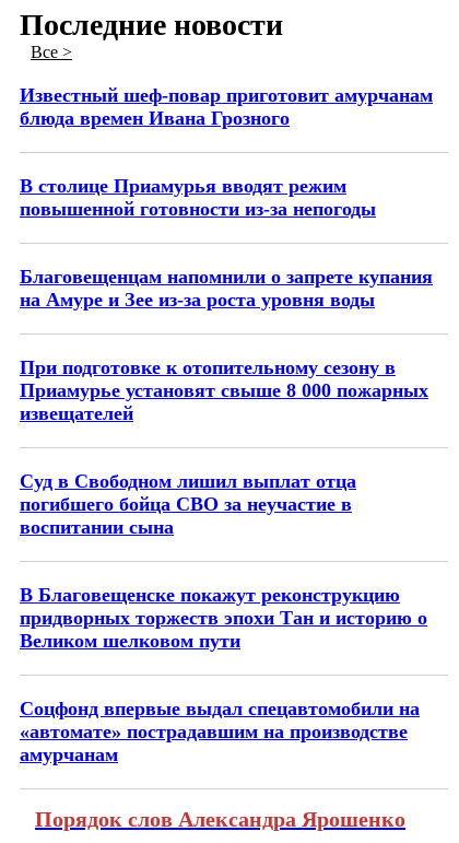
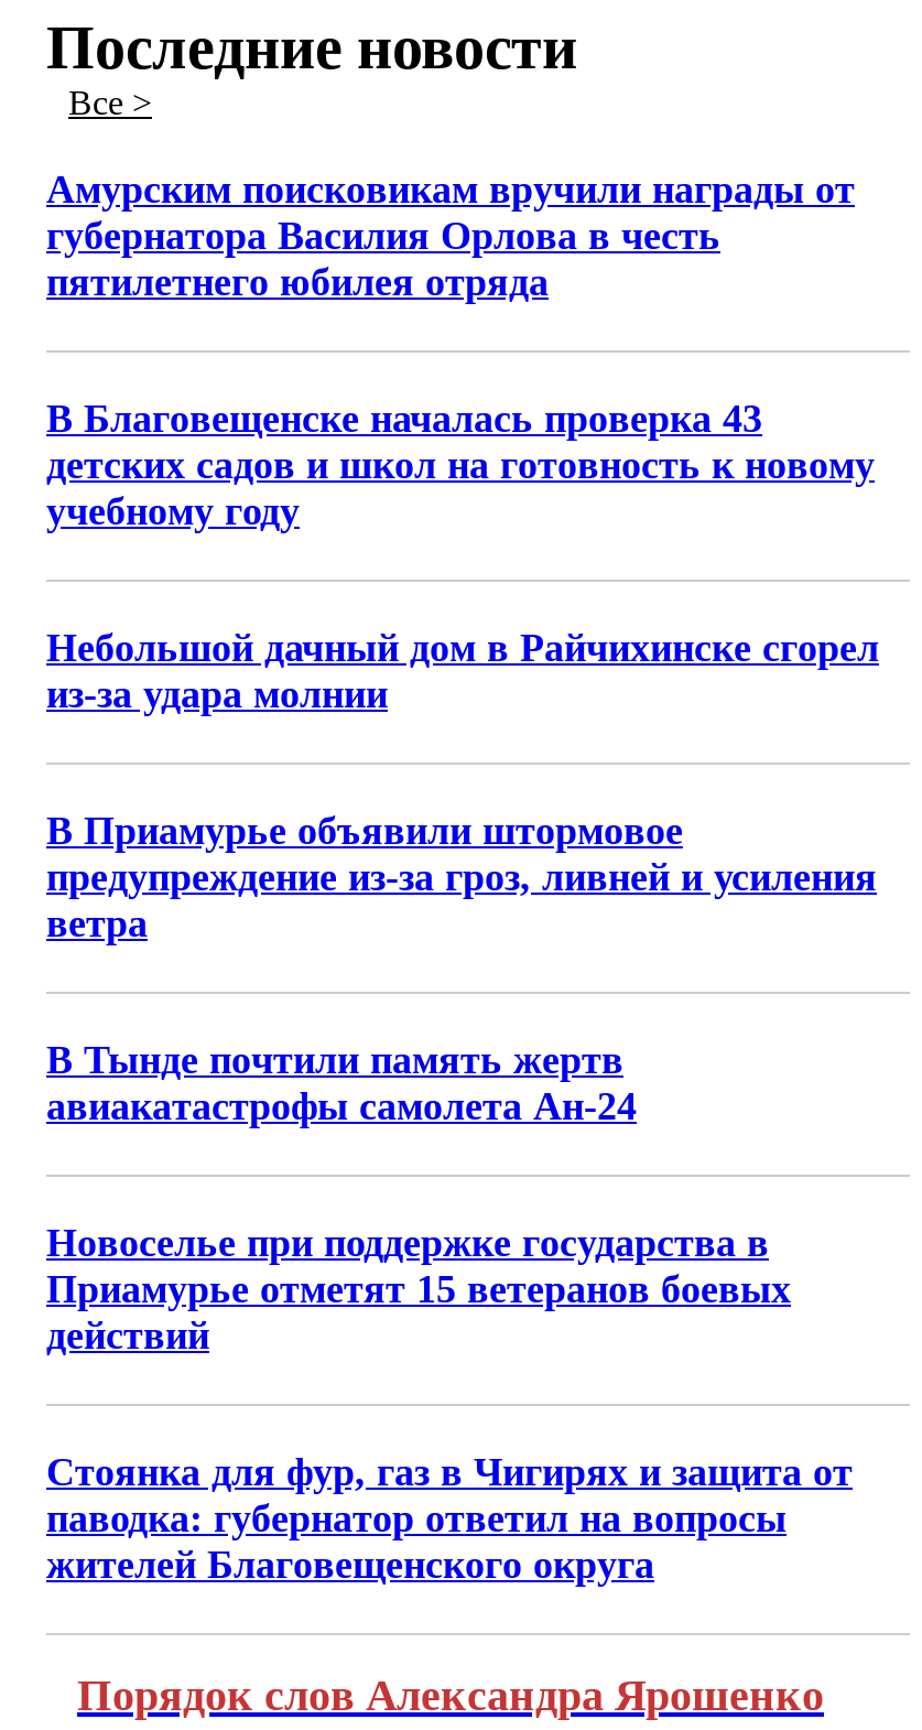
- Известный шеф-повар приготовит амурчанам
- блюда времен Ивана Грозного
+ Амурским поисковикам вручили награды от
+ губернатора Василия Орлова в честь
+ пятилетнего юбилея отряда

- В столице Приамурья вводят режим
- повышенной готовности из-за непогоды
+ В Благовещенске началась проверка 43
+ детских садов и школ на готовность к новому
+ учебному году

- Благовещенцам напомнили о запрете купания
- на Амуре и Зее из-за роста уровня воды
+ Небольшой дачный дом в Райчихинске сгорел
+ из-за удара молнии

- При подготовке к отопительному сезону в
- Приамурье установят свыше 8 000 пожарных
- извещателей
+ В Приамурье объявили штормовое
+ предупреждение из-за гроз, ливней и усиления
+ ветра

- Суд в Свободном лишил выплат отца
- погибшего бойца СВО за неучастие в
- воспитании сына
+ В Тынде почтили память жертв
+ авиакатастрофы самолета Ан-24

- В Благовещенске покажут реконструкцию
- придворных торжеств эпохи Тан и историю о
- Великом шелковом пути
+ Новоселье при поддержке государства в
+ Приамурье отметят 15 ветеранов боевых
+ действий

- Соцфонд впервые выдал спецавтомобили на
- «автомате» пострадавшим на производстве
- амурчанам
+ Стоянка для фур, газ в Чигирях и защита от
+ паводка: губернатор ответил на вопросы
+ жителей Благовещенского округа
